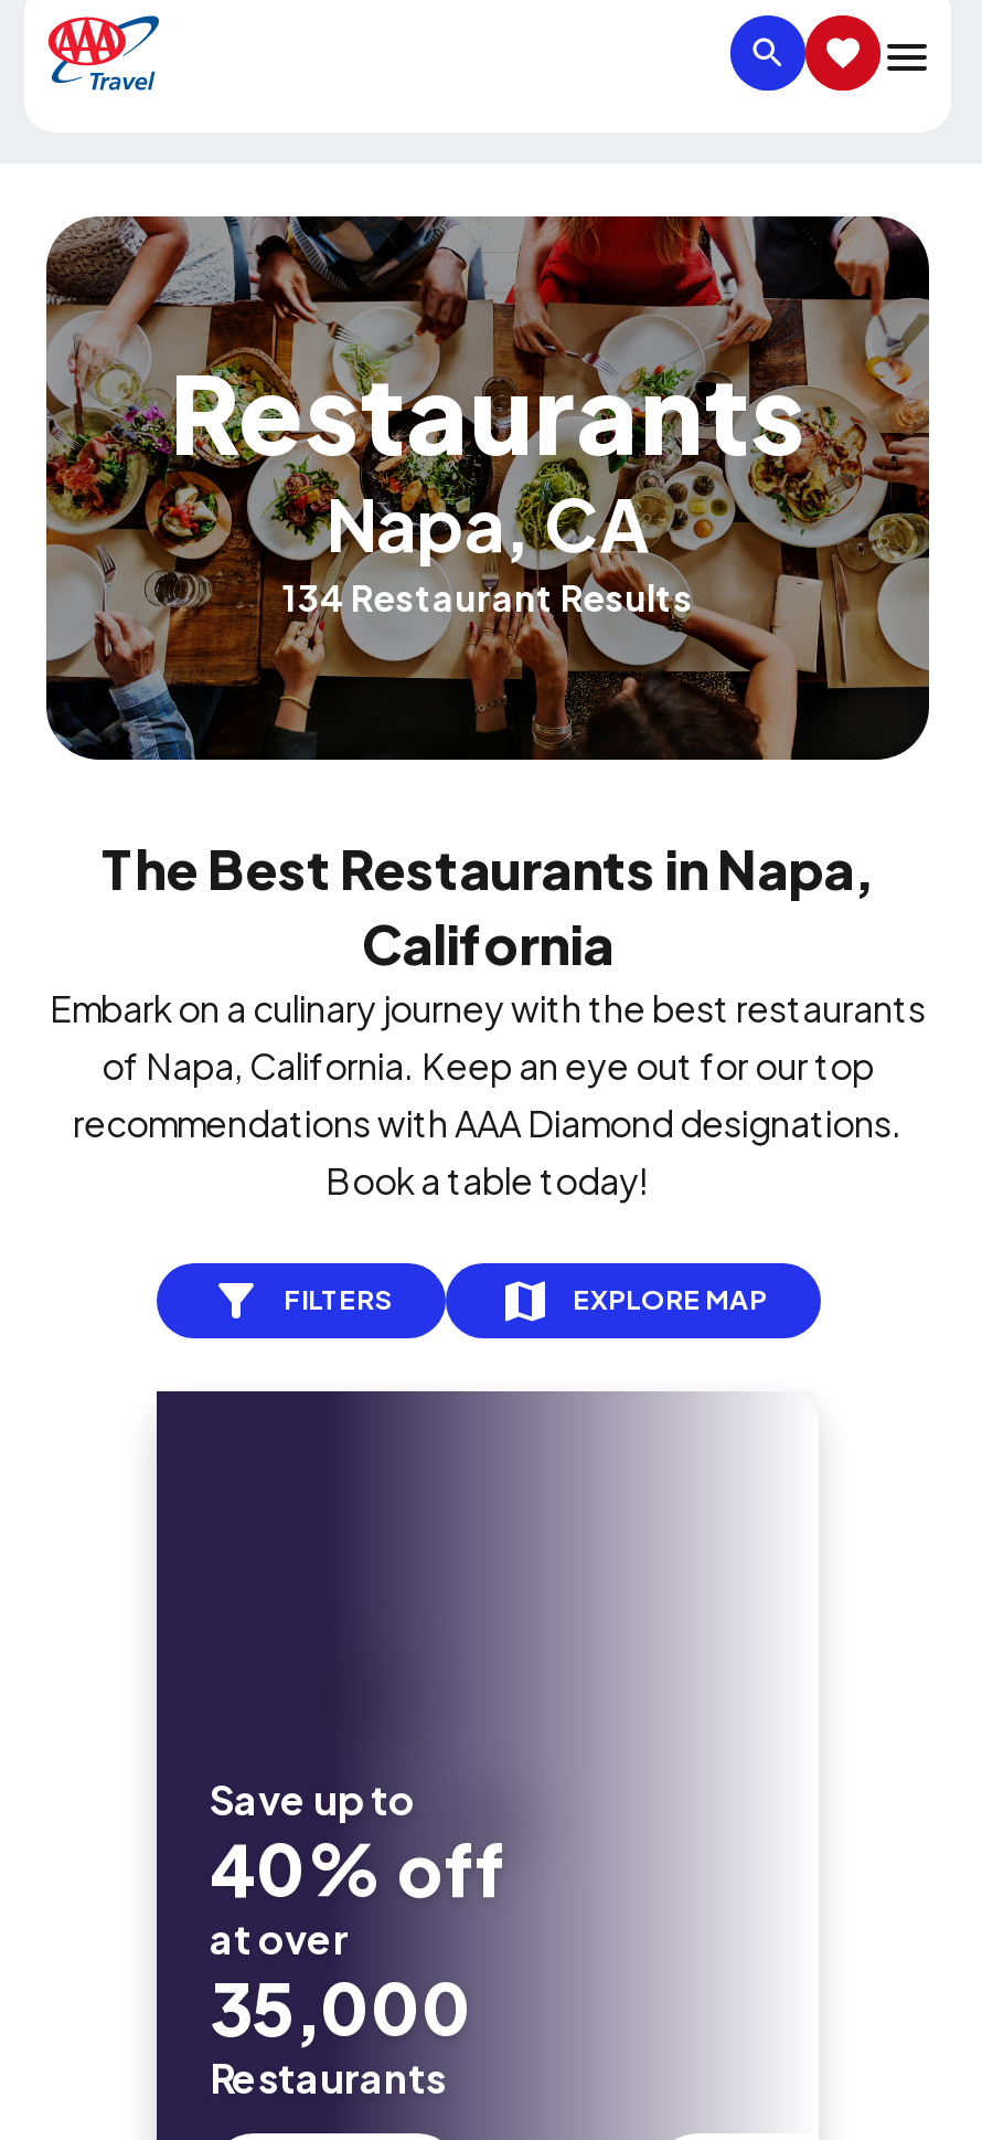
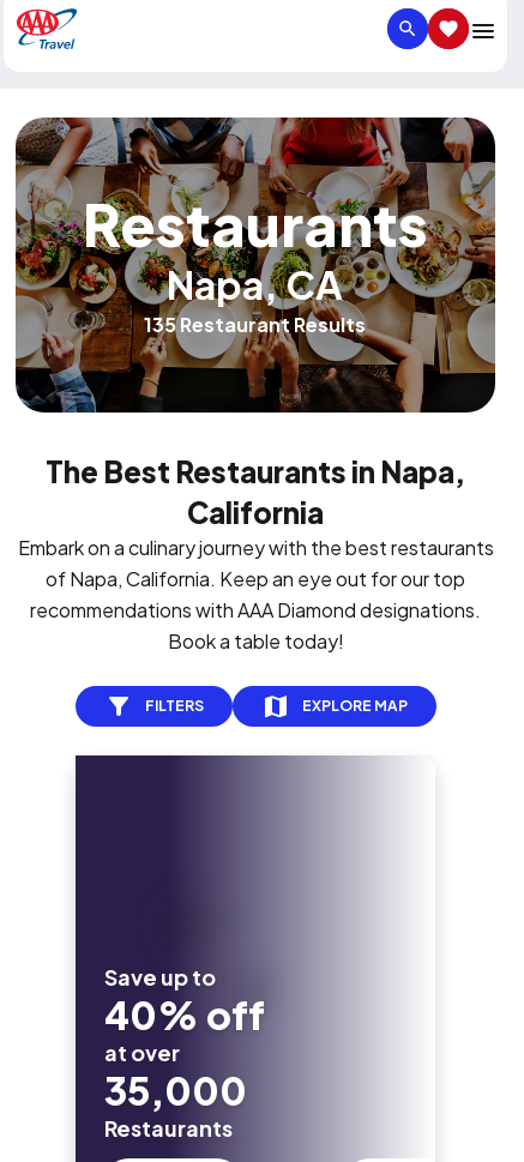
- 134 Restaurant Results
+ 135 Restaurant Results
